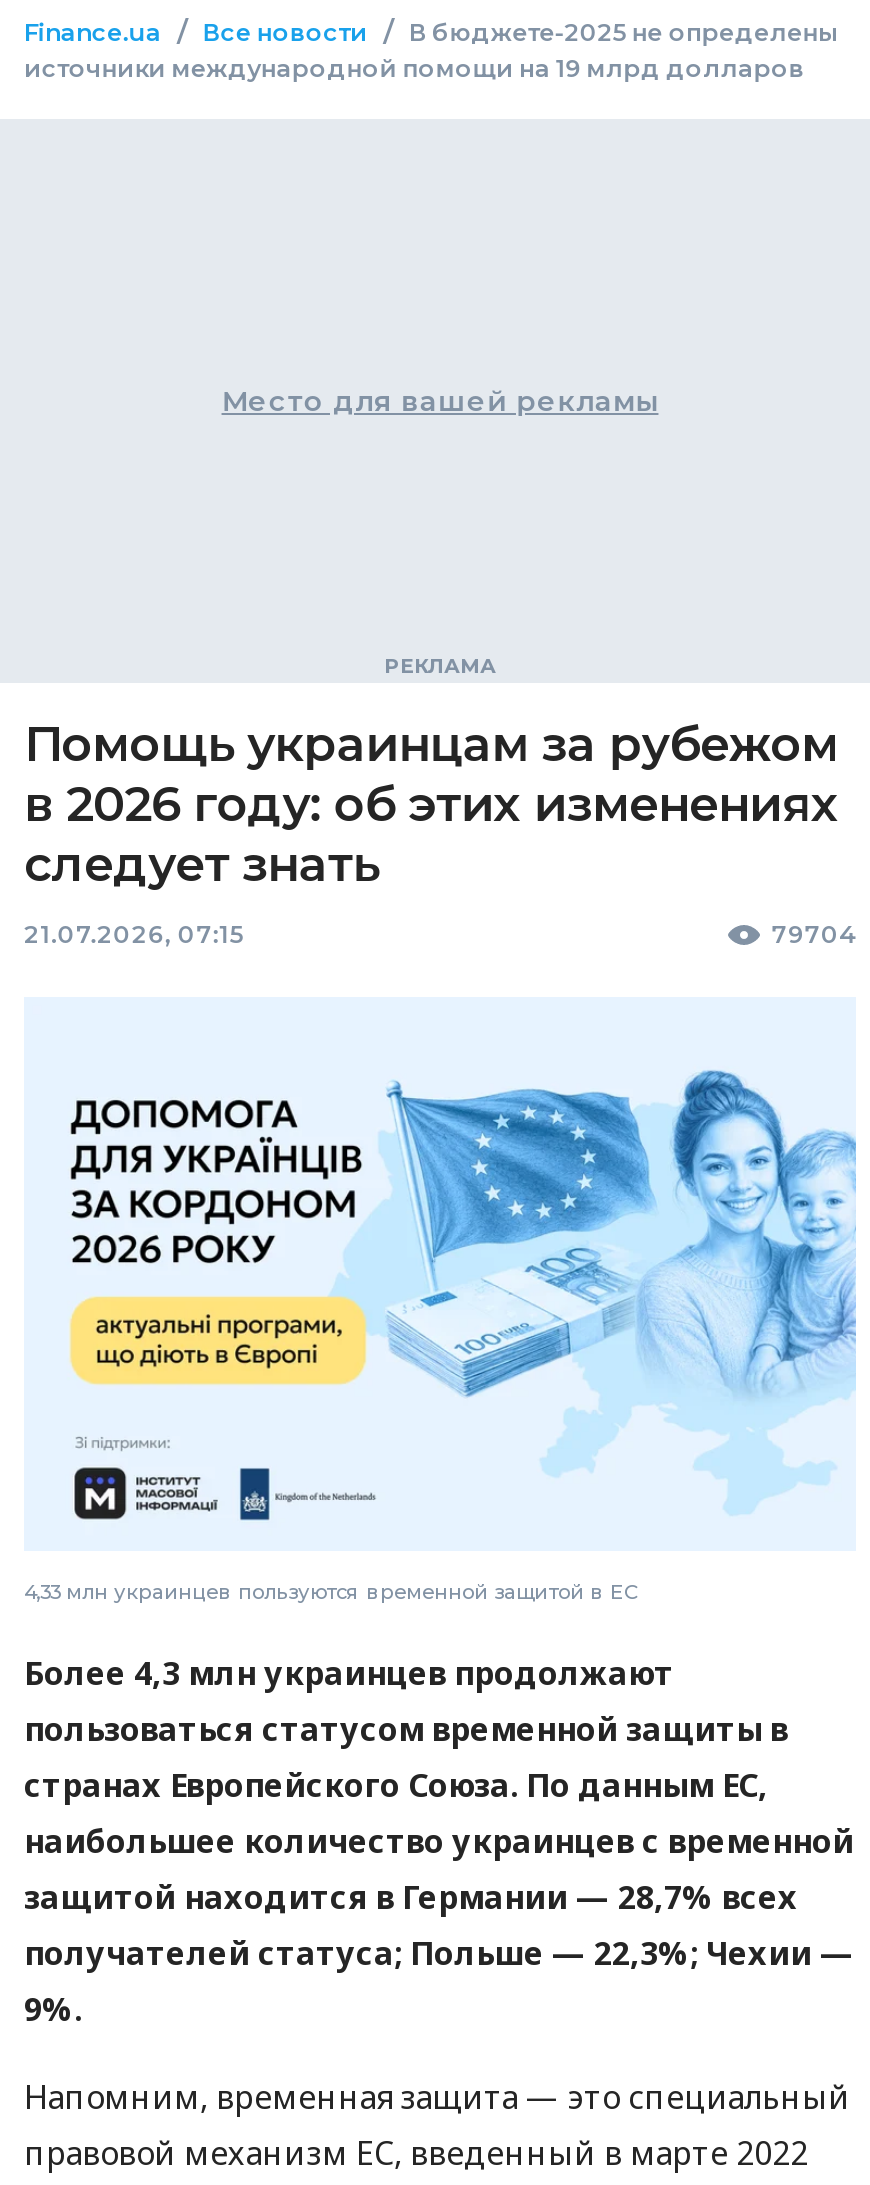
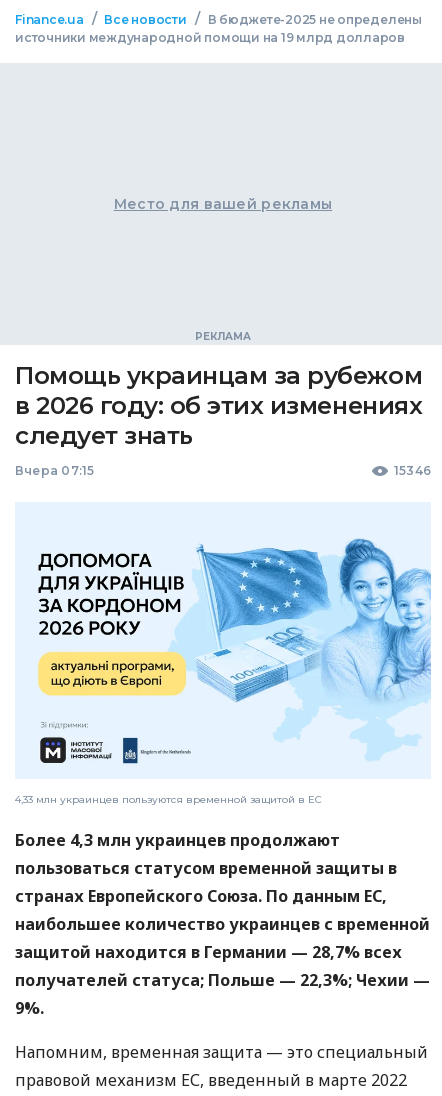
- 21.07.2026, 07:15
- 79704
+ Вчера 07:15
+ 15346
